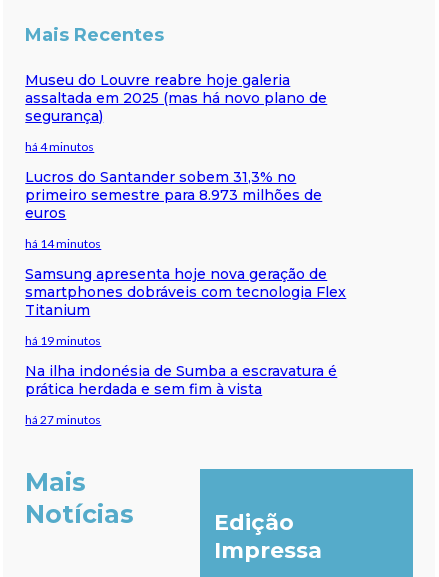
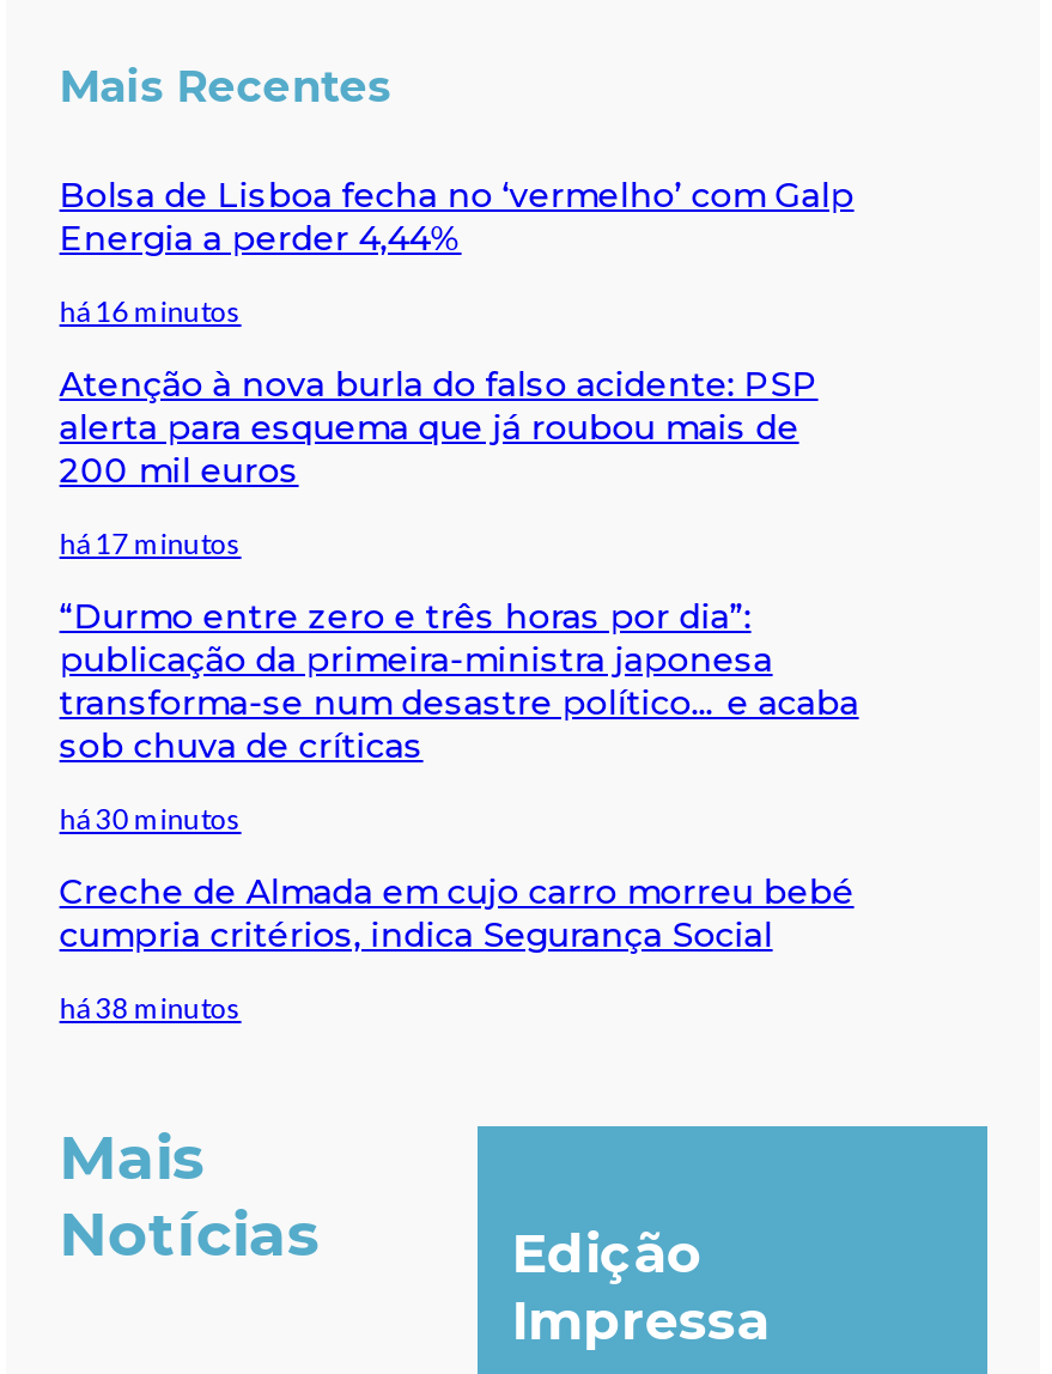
- Museu do Louvre reabre hoje galeria
- assaltada em 2025 (mas há novo plano de
- segurança)
+ Bolsa de Lisboa fecha no ‘vermelho’ com Galp
+ Energia a perder 4,44%

- há 4 minutos
+ há 16 minutos

- Lucros do Santander sobem 31,3% no
- primeiro semestre para 8.973 milhões de
- euros
+ Atenção à nova burla do falso acidente: PSP
+ alerta para esquema que já roubou mais de
+ 200 mil euros

- há 14 minutos
+ há 17 minutos

- Samsung apresenta hoje nova geração de
- smartphones dobráveis com tecnologia Flex
- Titanium
+ “Durmo entre zero e três horas por dia”:
+ publicação da primeira-ministra japonesa
+ transforma-se num desastre político… e acaba
+ sob chuva de críticas

- há 19 minutos
+ há 30 minutos

- Na ilha indonésia de Sumba a escravatura é
- prática herdada e sem fim à vista
+ Creche de Almada em cujo carro morreu bebé
+ cumpria critérios, indica Segurança Social

- há 27 minutos
+ há 38 minutos
